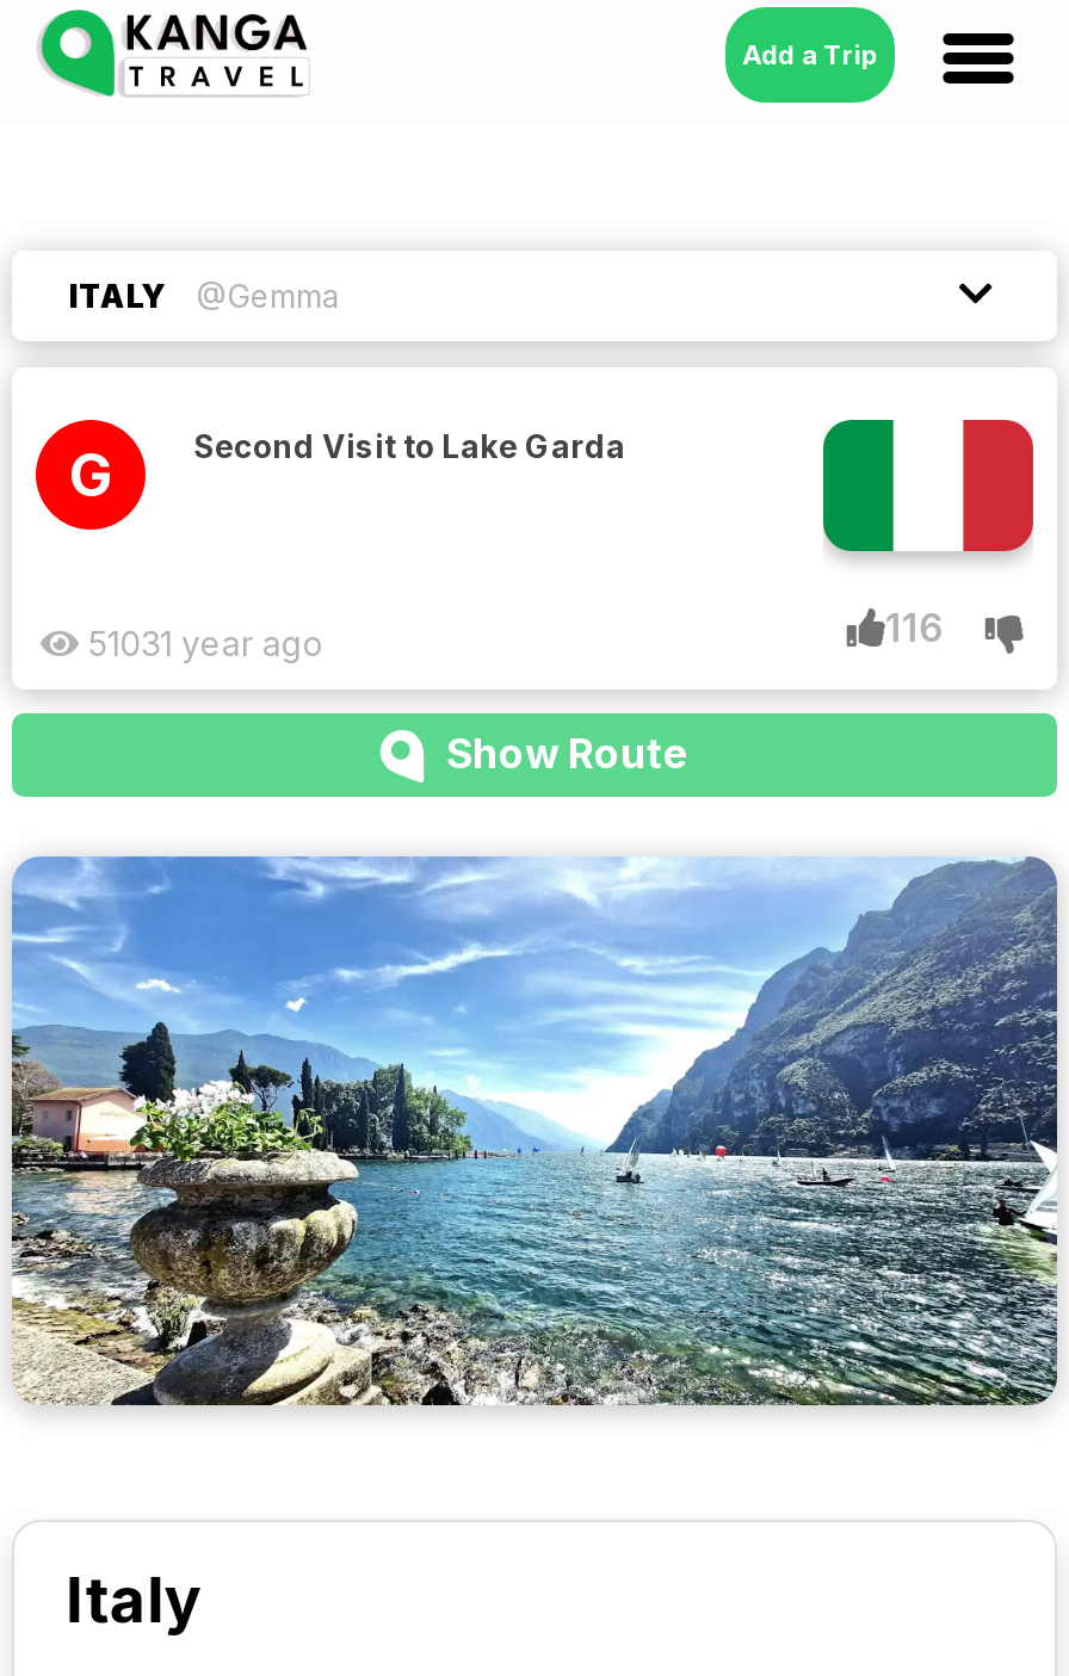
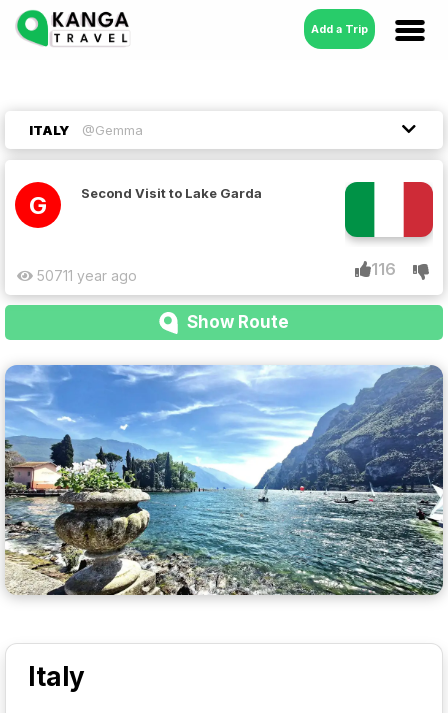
- 5103 1 year ago
+ 5071 1 year ago
